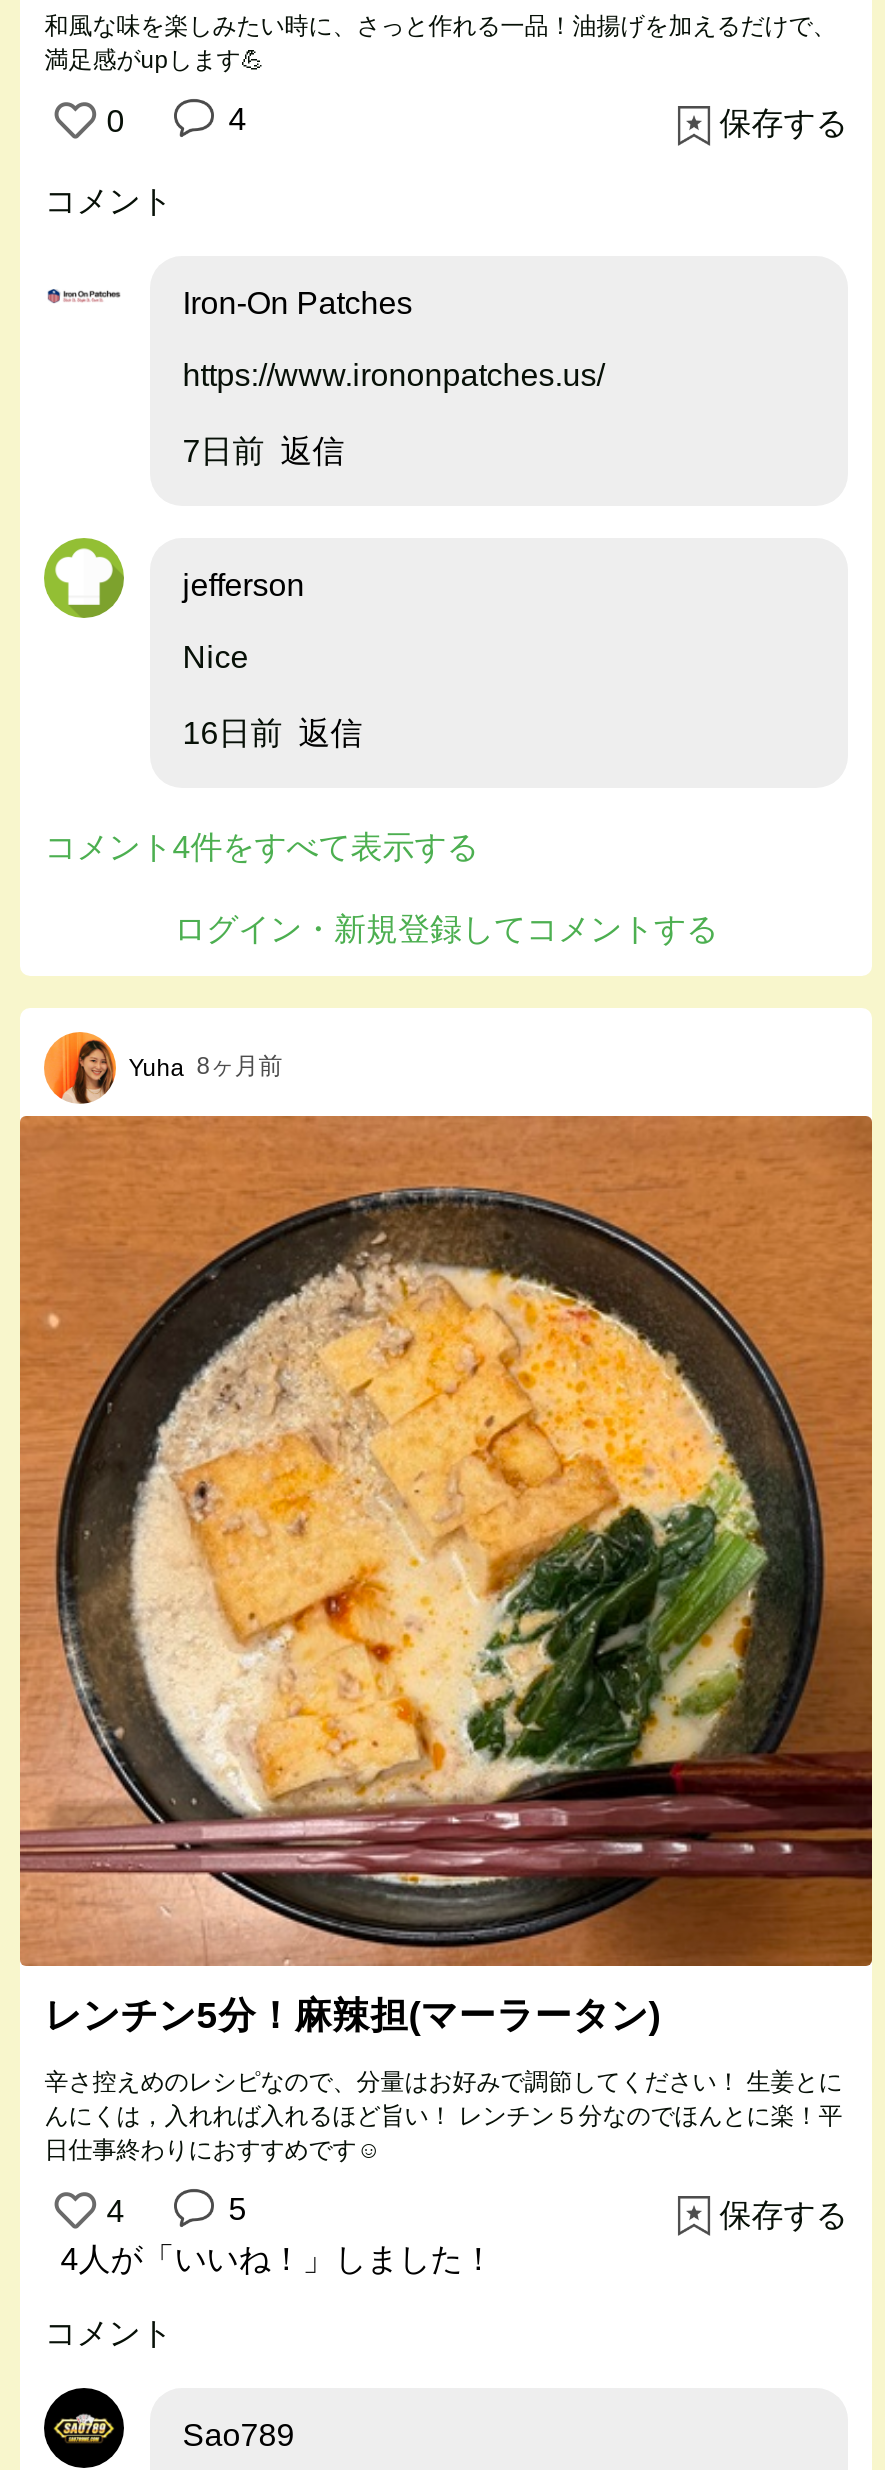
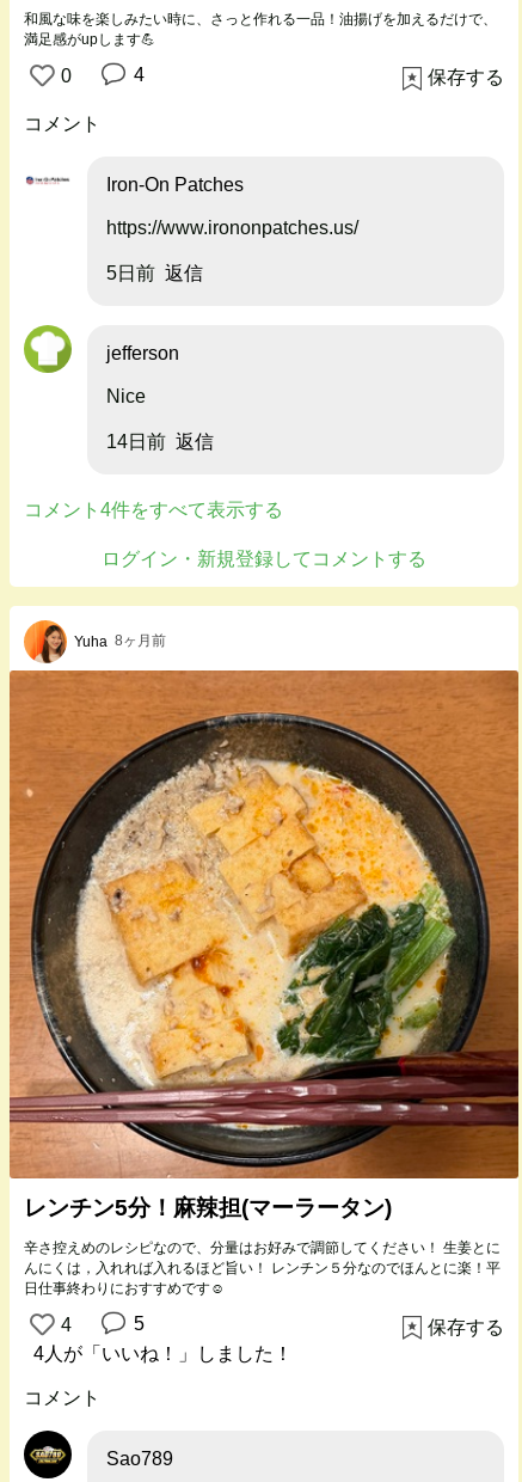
- 7日前 返信
+ 5日前 返信

- 16日前 返信
+ 14日前 返信
